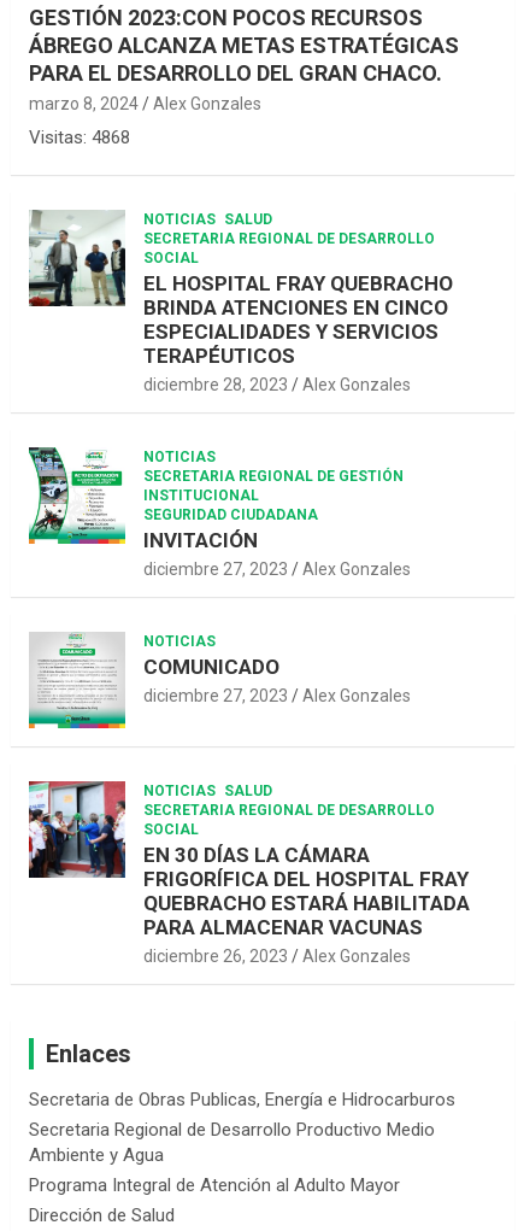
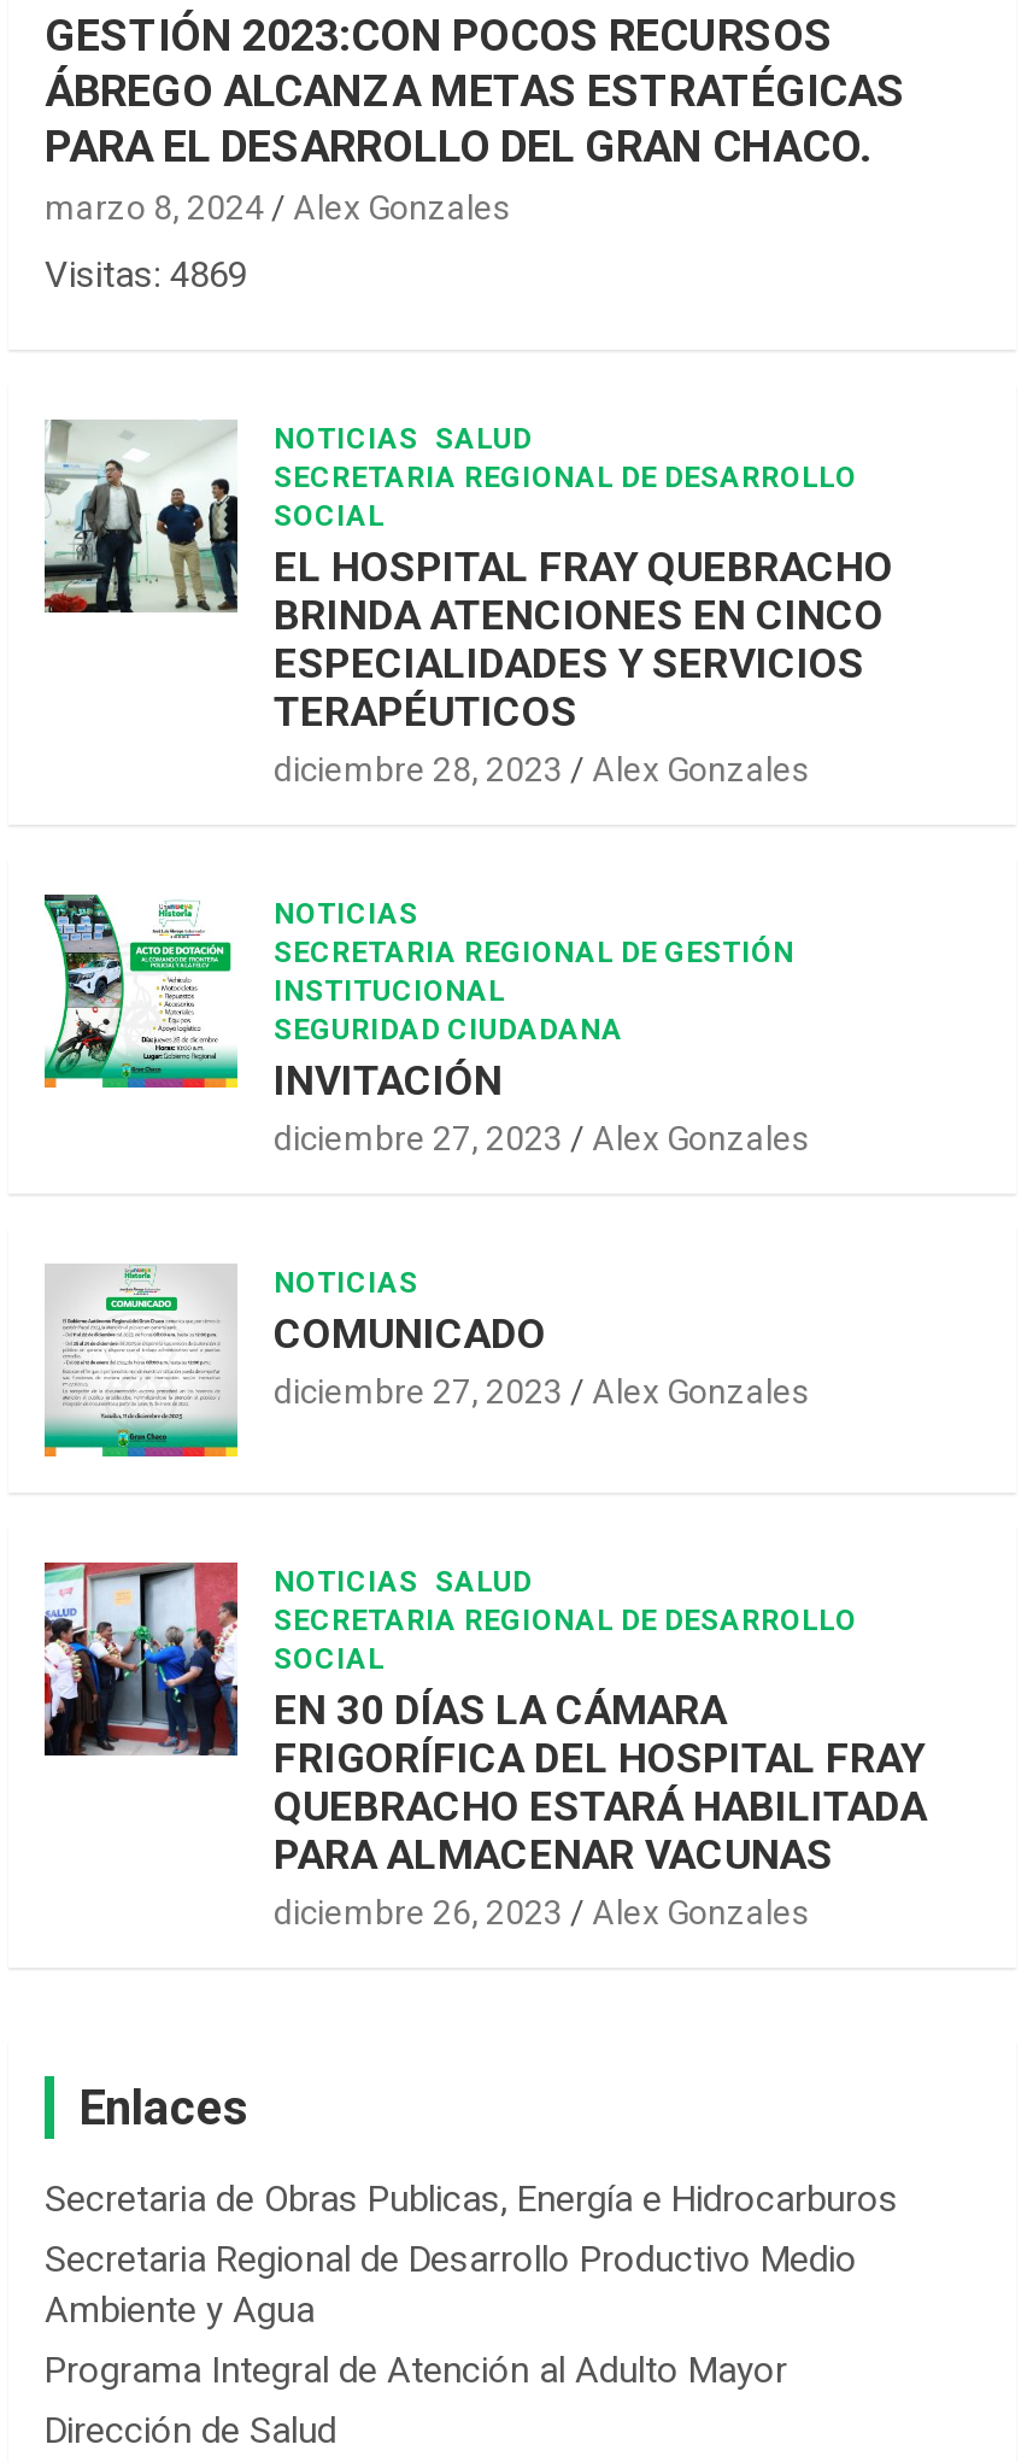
- Visitas: 4868
+ Visitas: 4869
